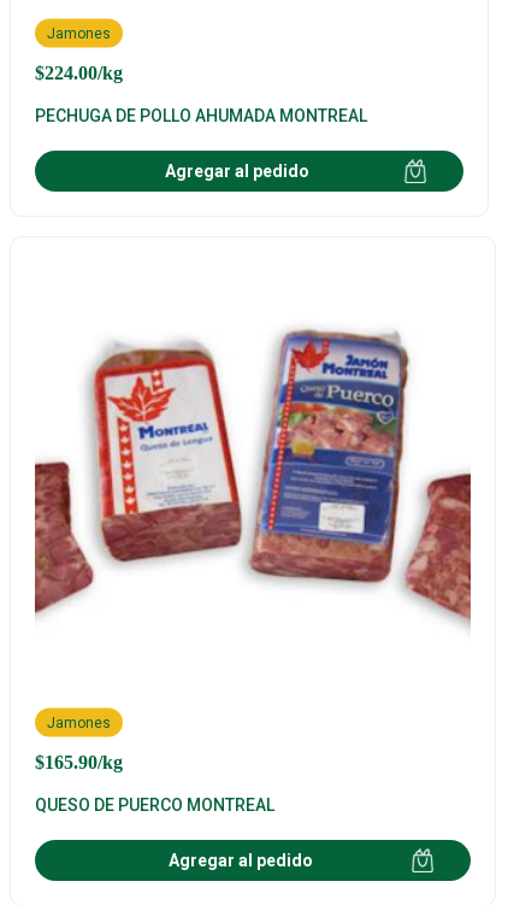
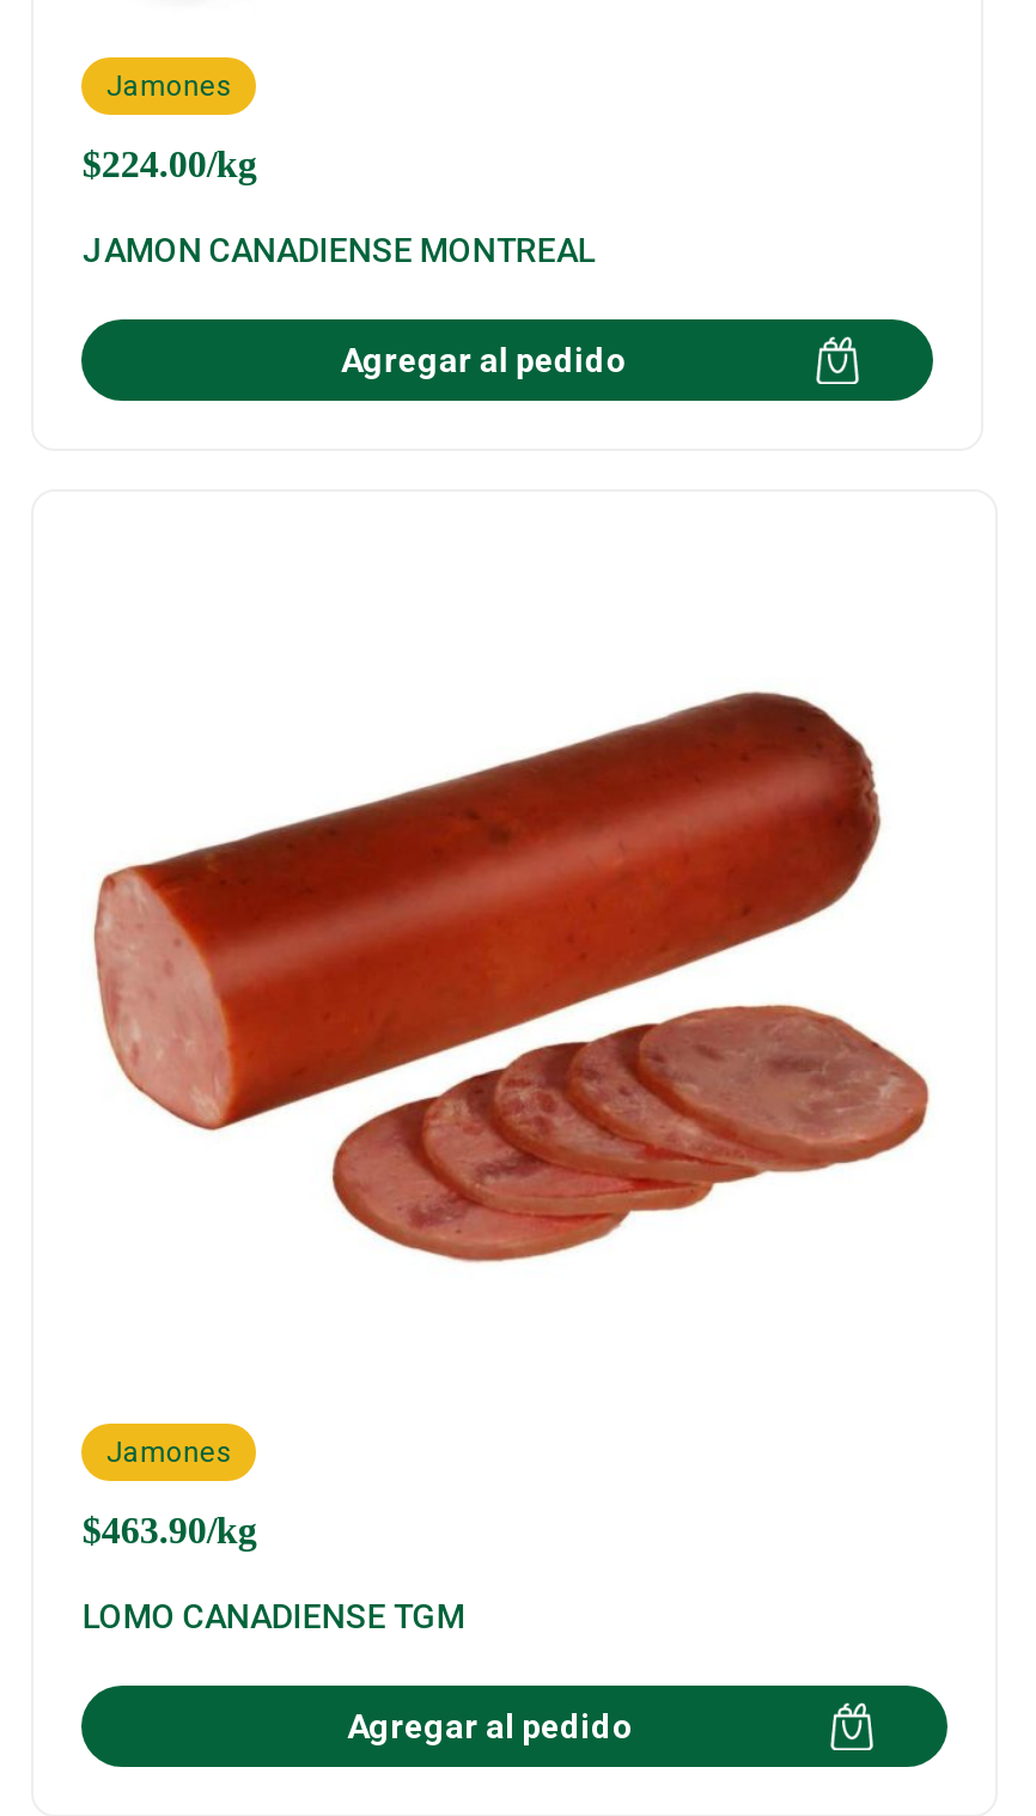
- PECHUGA DE POLLO AHUMADA MONTREAL
+ JAMON CANADIENSE MONTREAL

- [image]
+ [image]

- $165.90/kg
+ $463.90/kg

- QUESO DE PUERCO MONTREAL
+ LOMO CANADIENSE TGM
